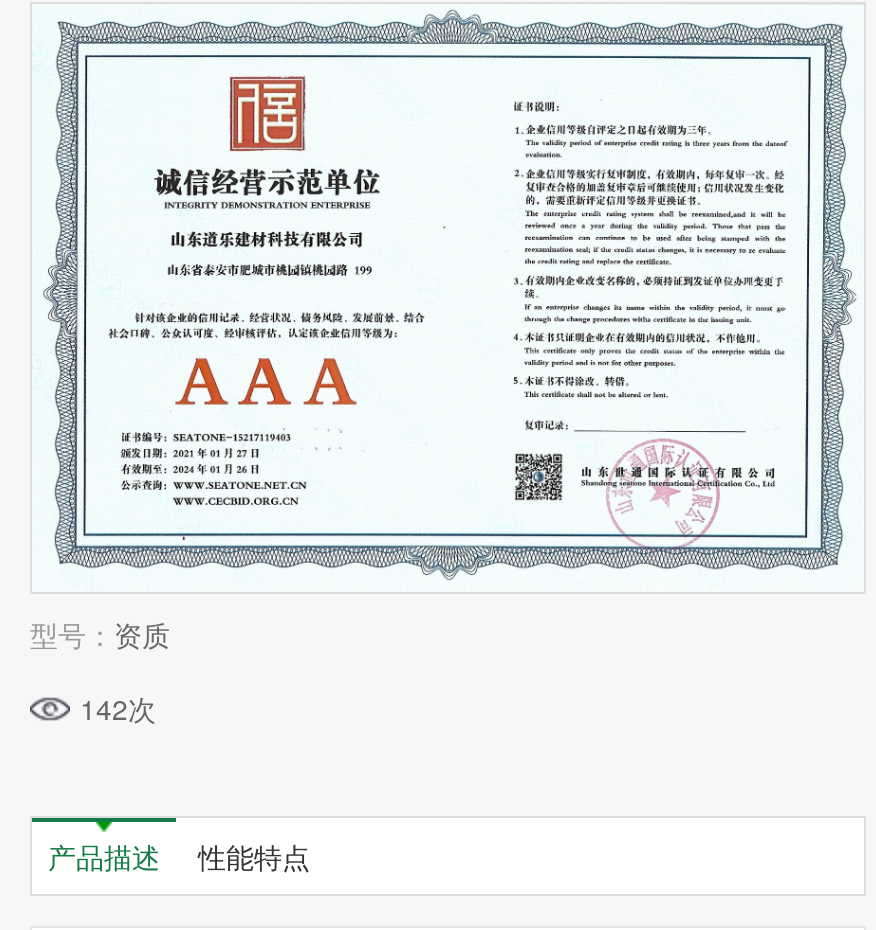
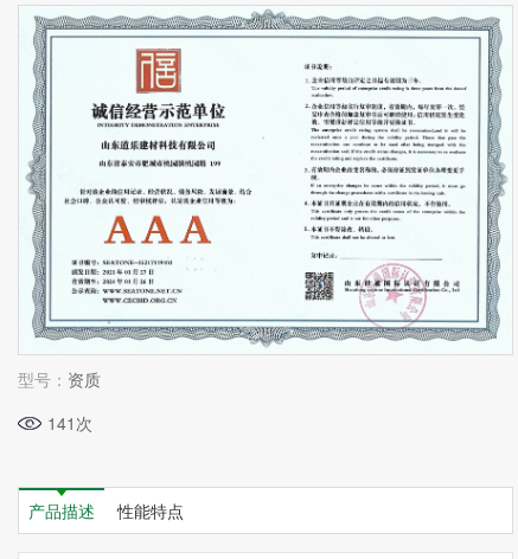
- 142次
+ 141次
